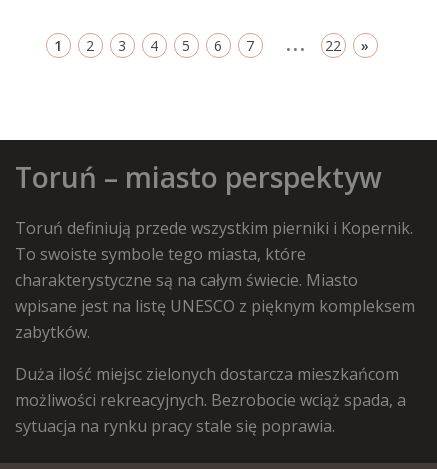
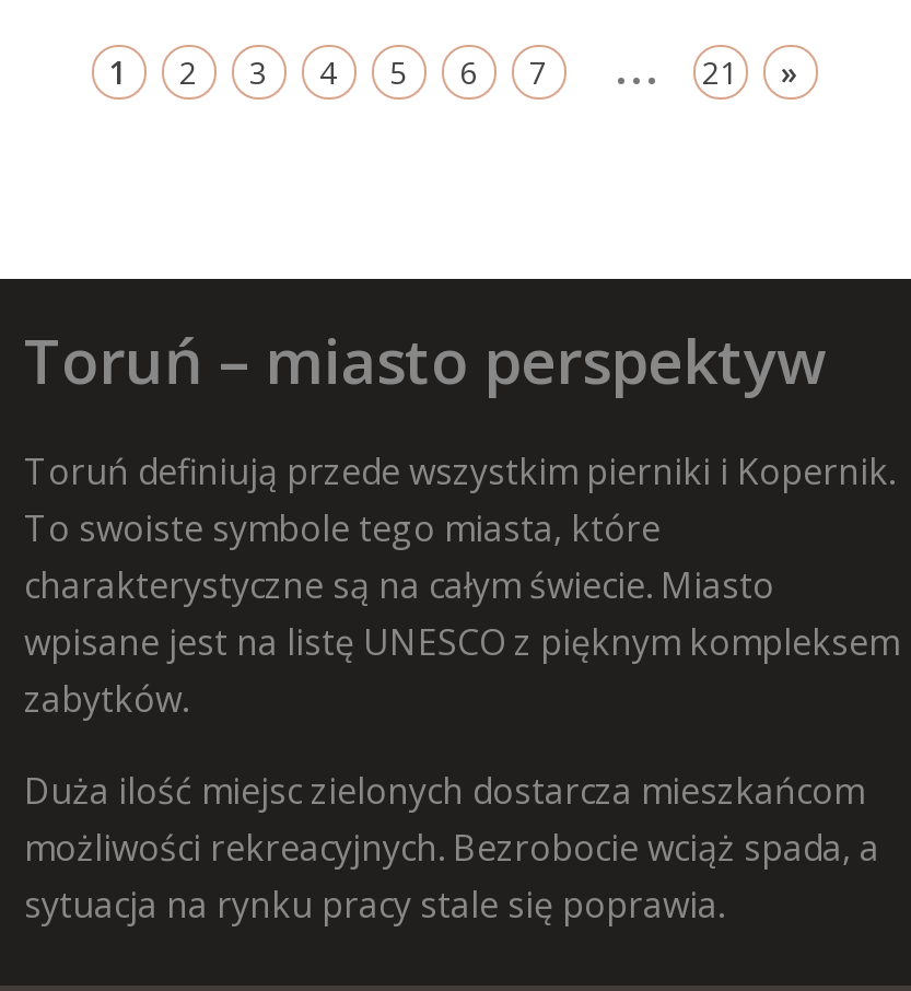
- 22
+ 21
